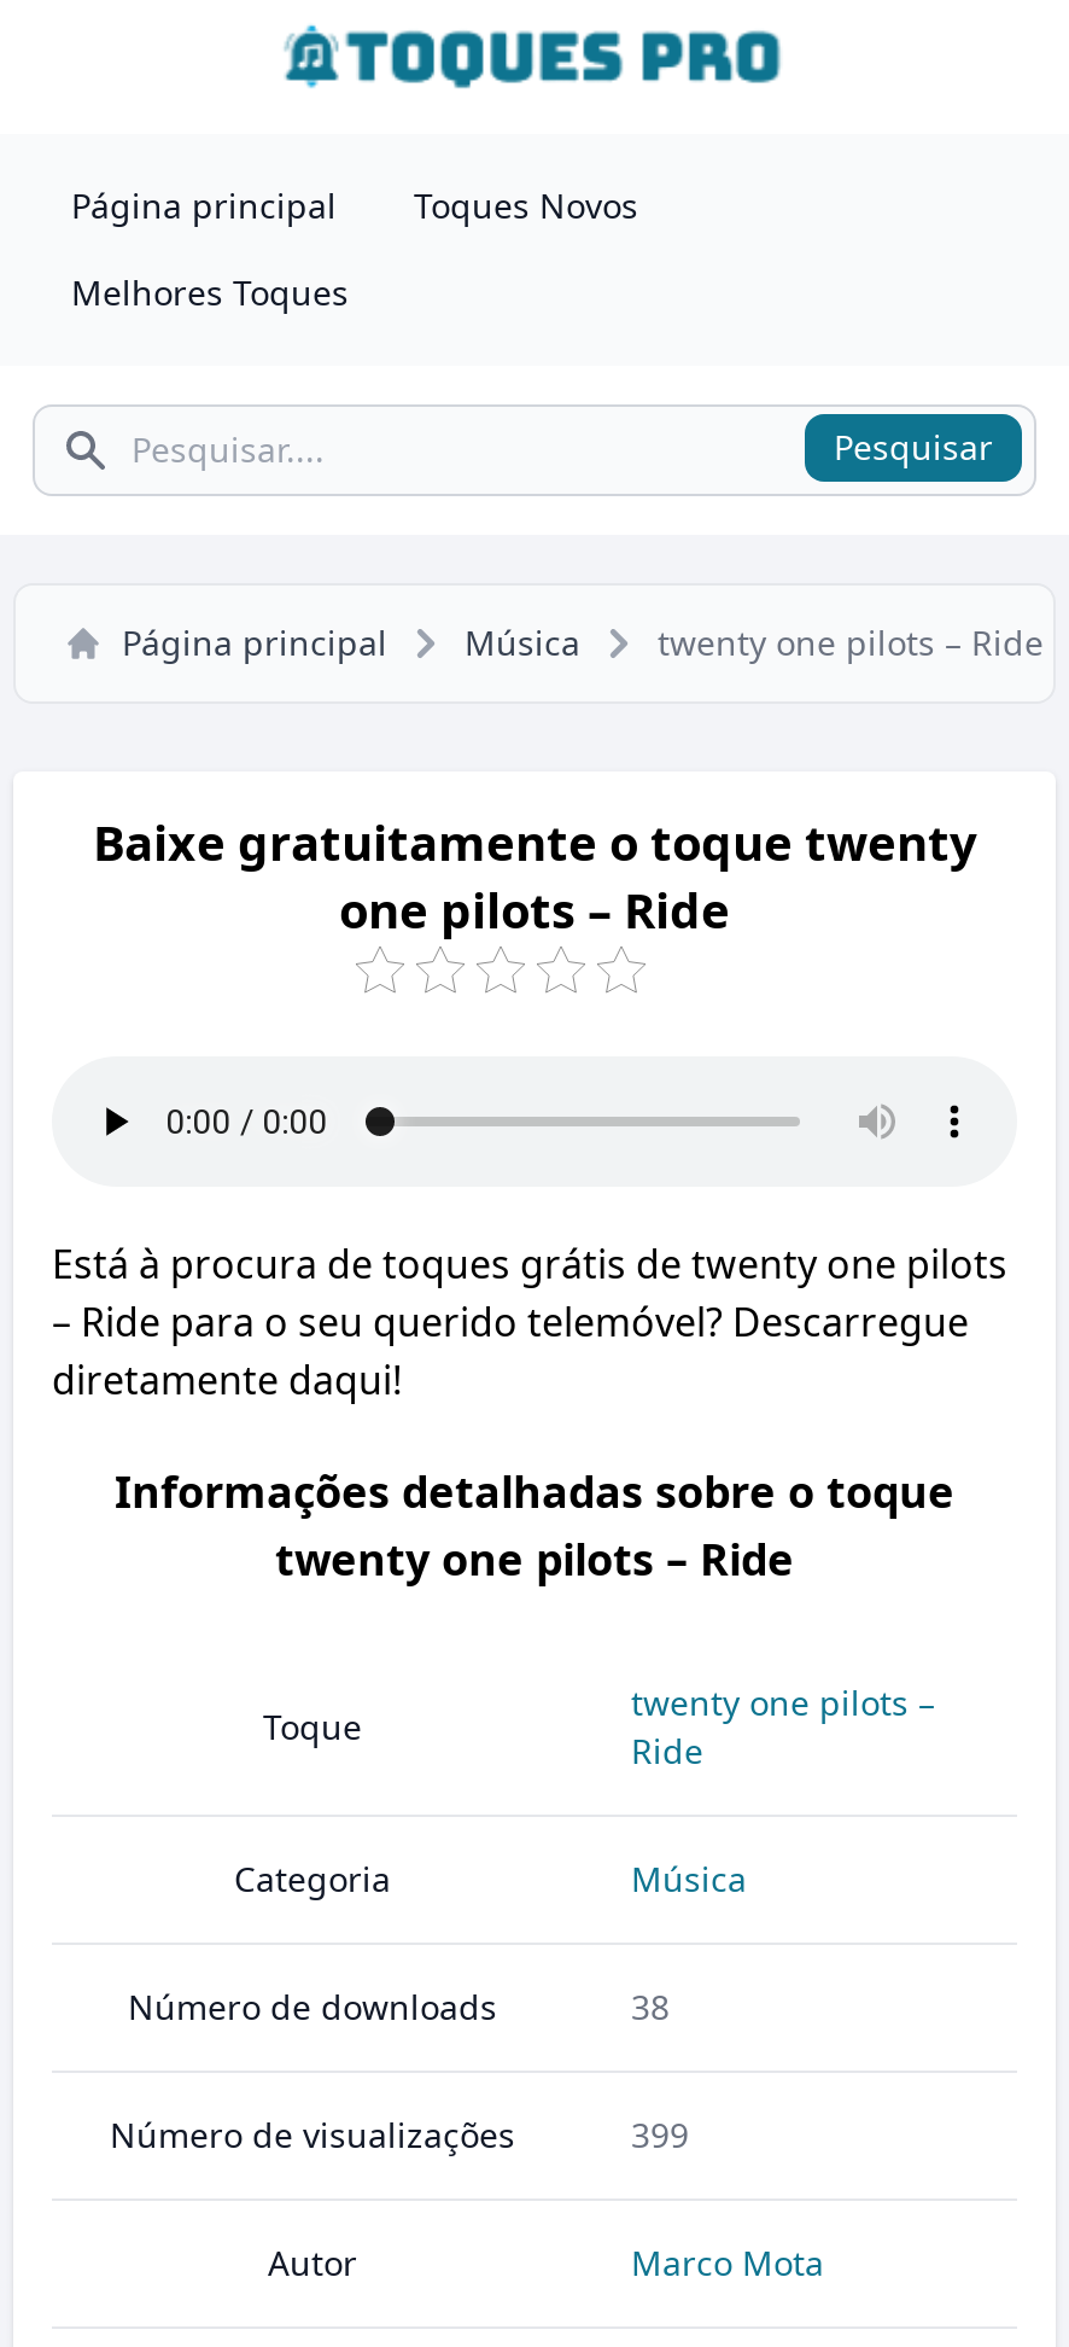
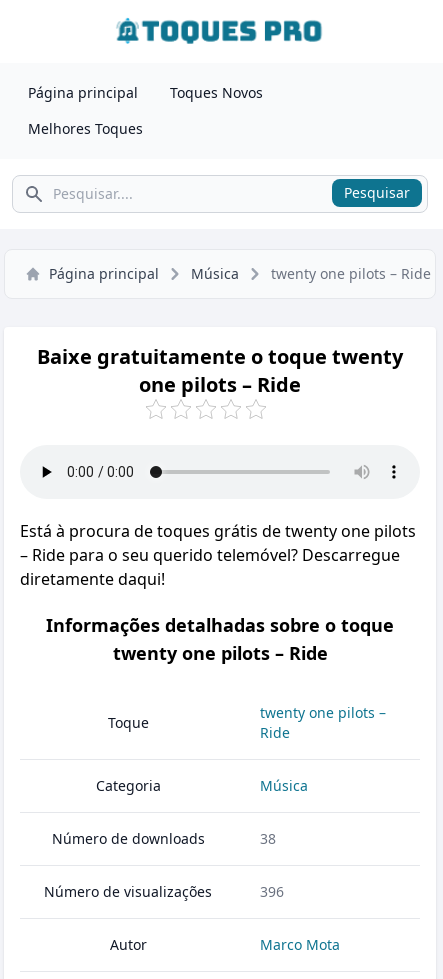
- 399
+ 396
